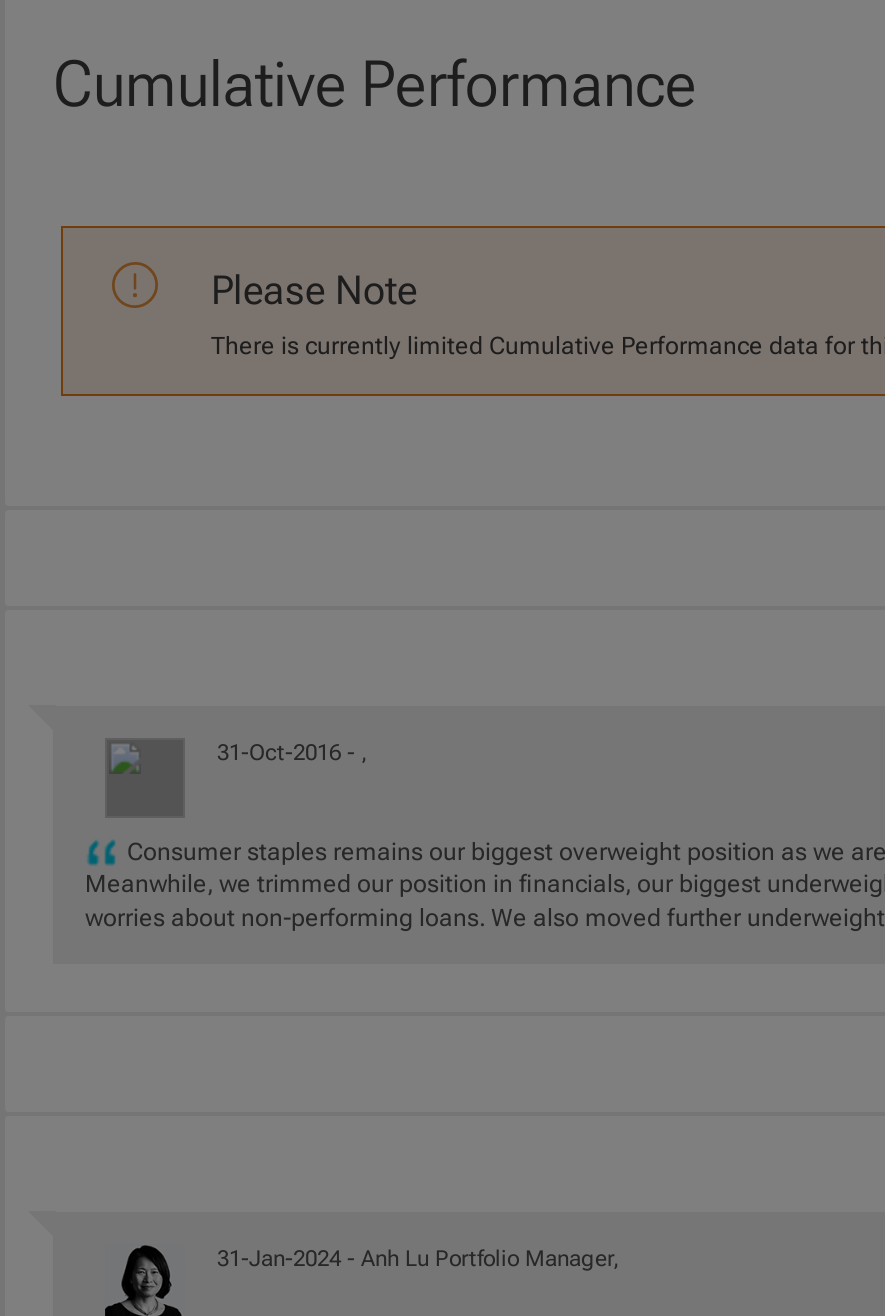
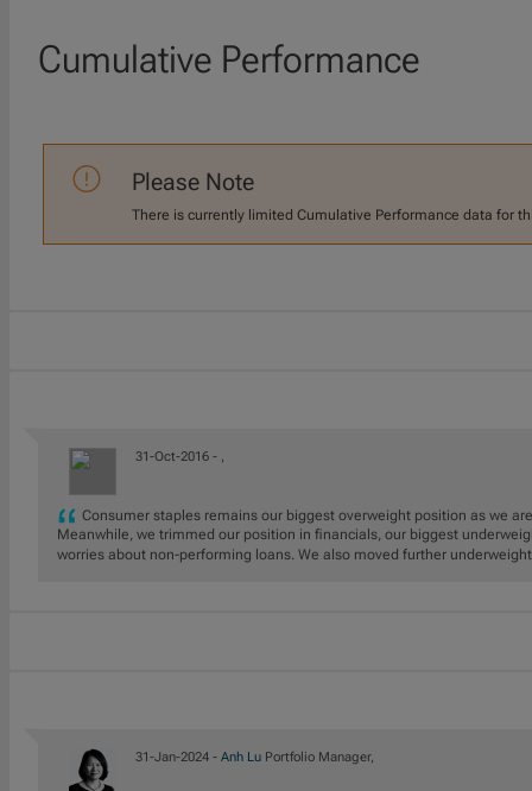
- 31-Oct-2016 - ,
+ 31-Oct-2016 -,
